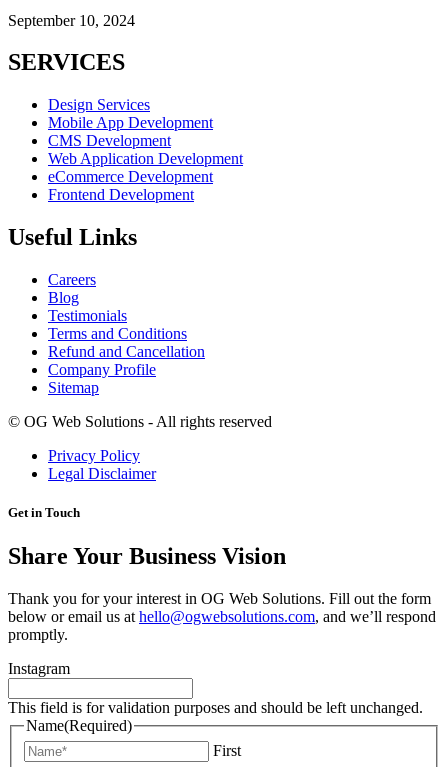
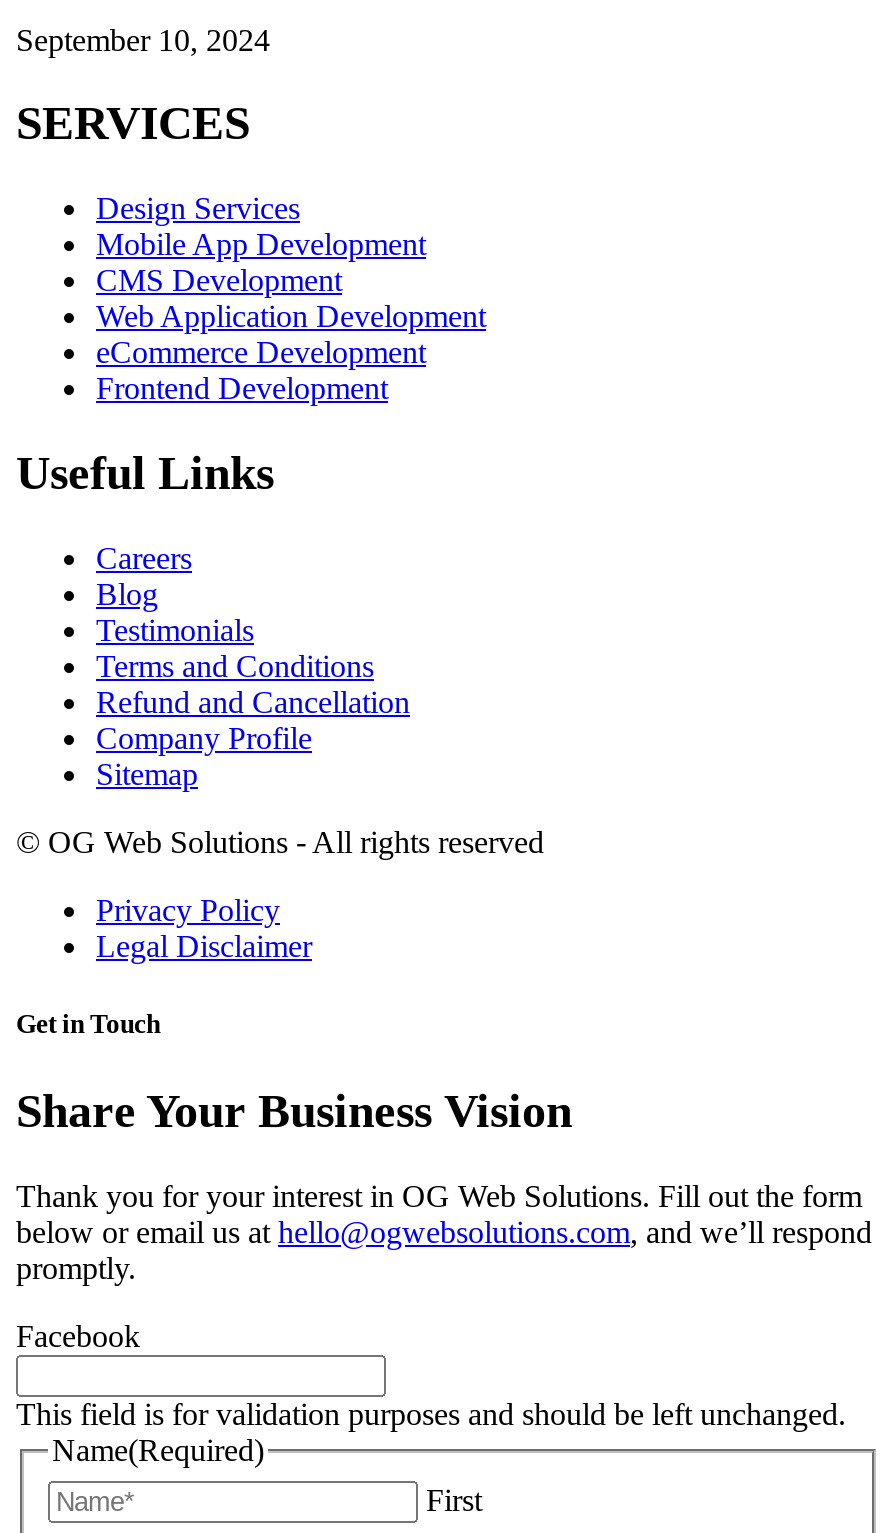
- Instagram
+ Facebook
